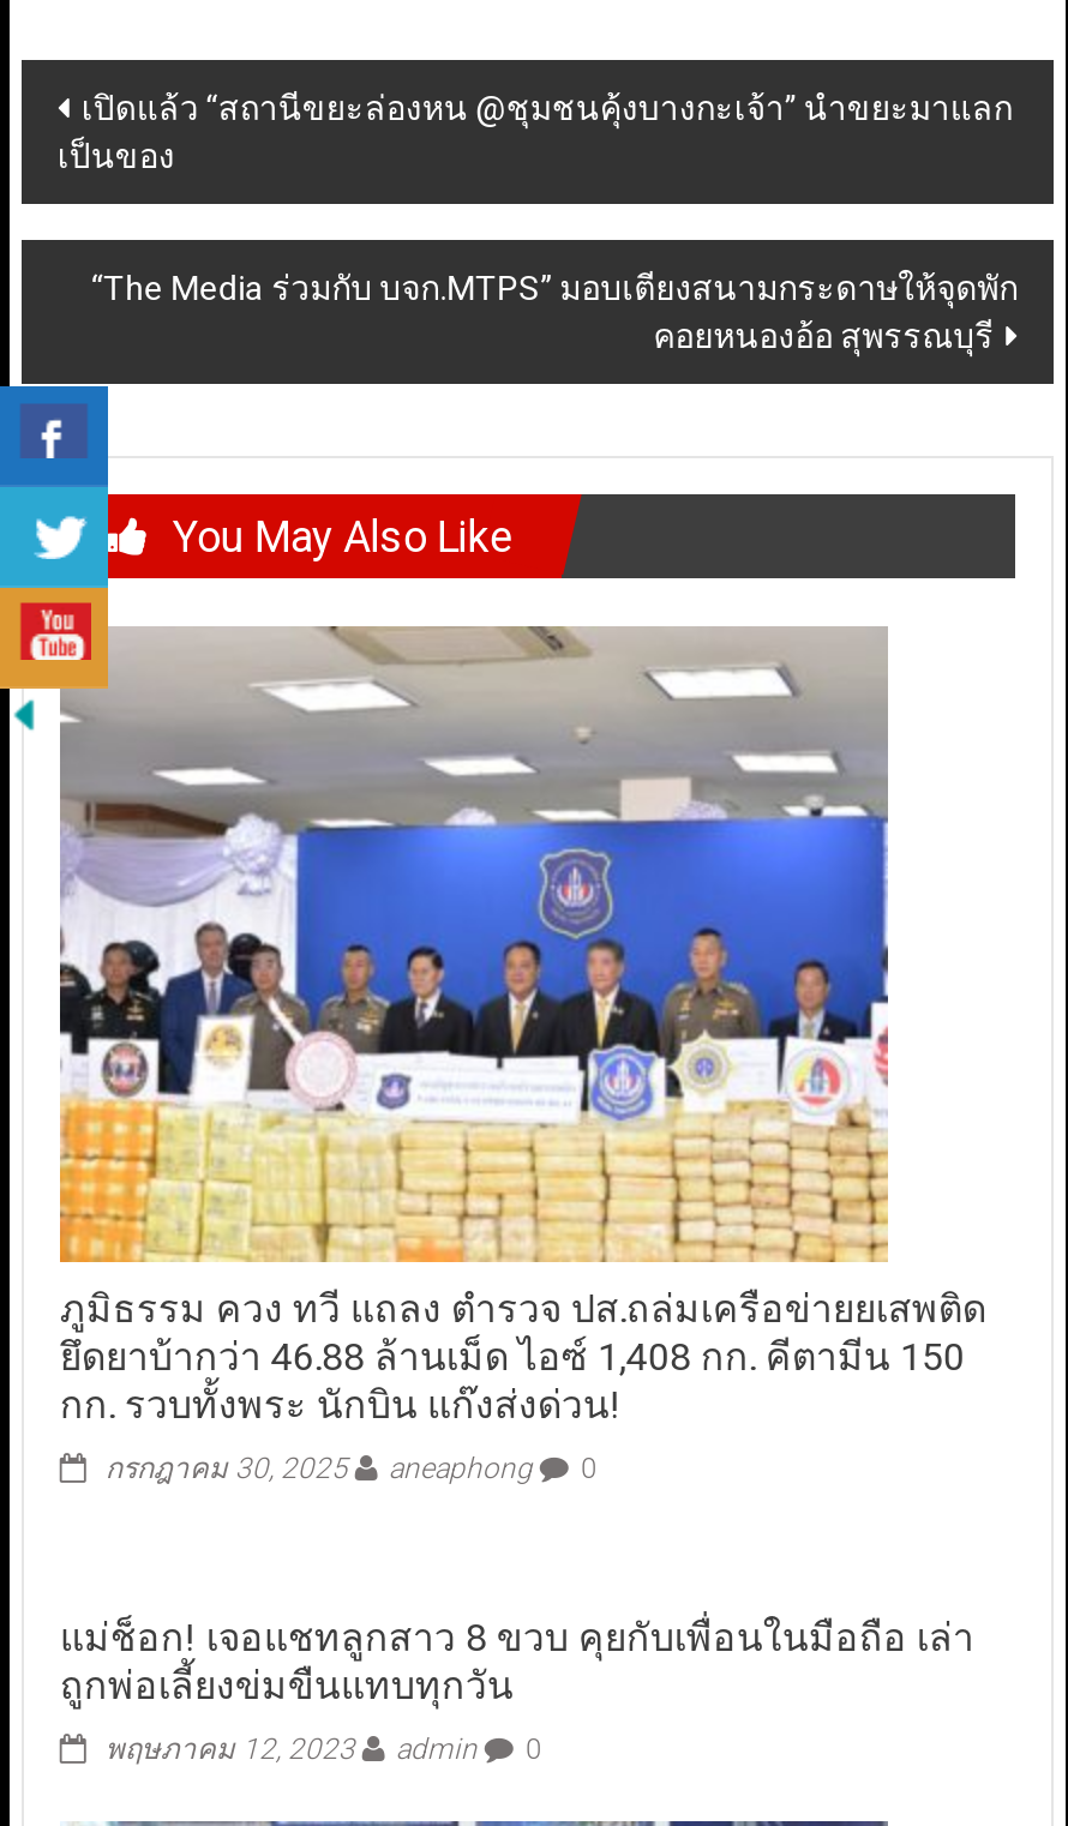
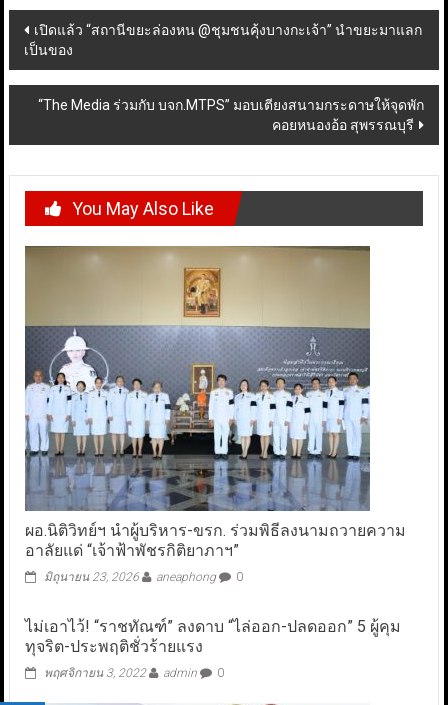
- [image]
- ภูมิธรรม ควง ทวี แถลง ตำรวจ ปส.ถล่มเครือข่ายยเสพติด
- ยึดยาบ้ากว่า 46.88 ล้านเม็ด ไอซ์ 1,408 กก. คีตามีน 150
- กก. รวบทั้งพระ นักบิน แก๊งส่งด่วน!
+ [image]
+ ผอ.นิติวิทย์ฯ นำผู้บริหาร-ขรก. ร่วมพิธีลงนามถวายความ
+ อาลัยแด่ “เจ้าฟ้าพัชรกิติยาภาฯ”

- กรกฎาคม 30, 2025
+ มิถุนายน 23, 2026

- แม่ช็อก! เจอแชทลูกสาว 8 ขวบ คุยกับเพื่อนในมือถือ เล่า
- ถูกพ่อเลี้ยงข่มขืนแทบทุกวัน
+ ไม่เอาไว้! “ราชทัณฑ์” ลงดาบ “ไล่ออก-ปลดออก” 5 ผู้คุม
+ ทุจริต-ประพฤติชั่วร้ายแรง

- พฤษภาคม 12, 2023
+ พฤศจิกายน 3, 2022
